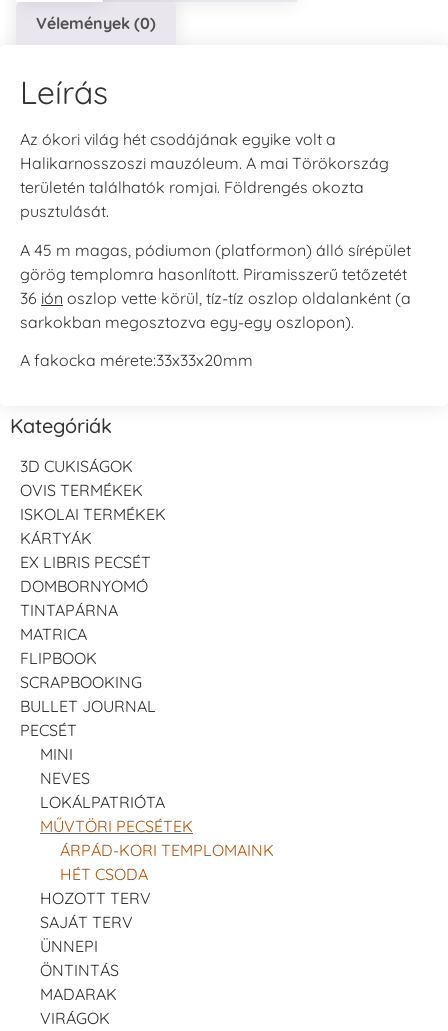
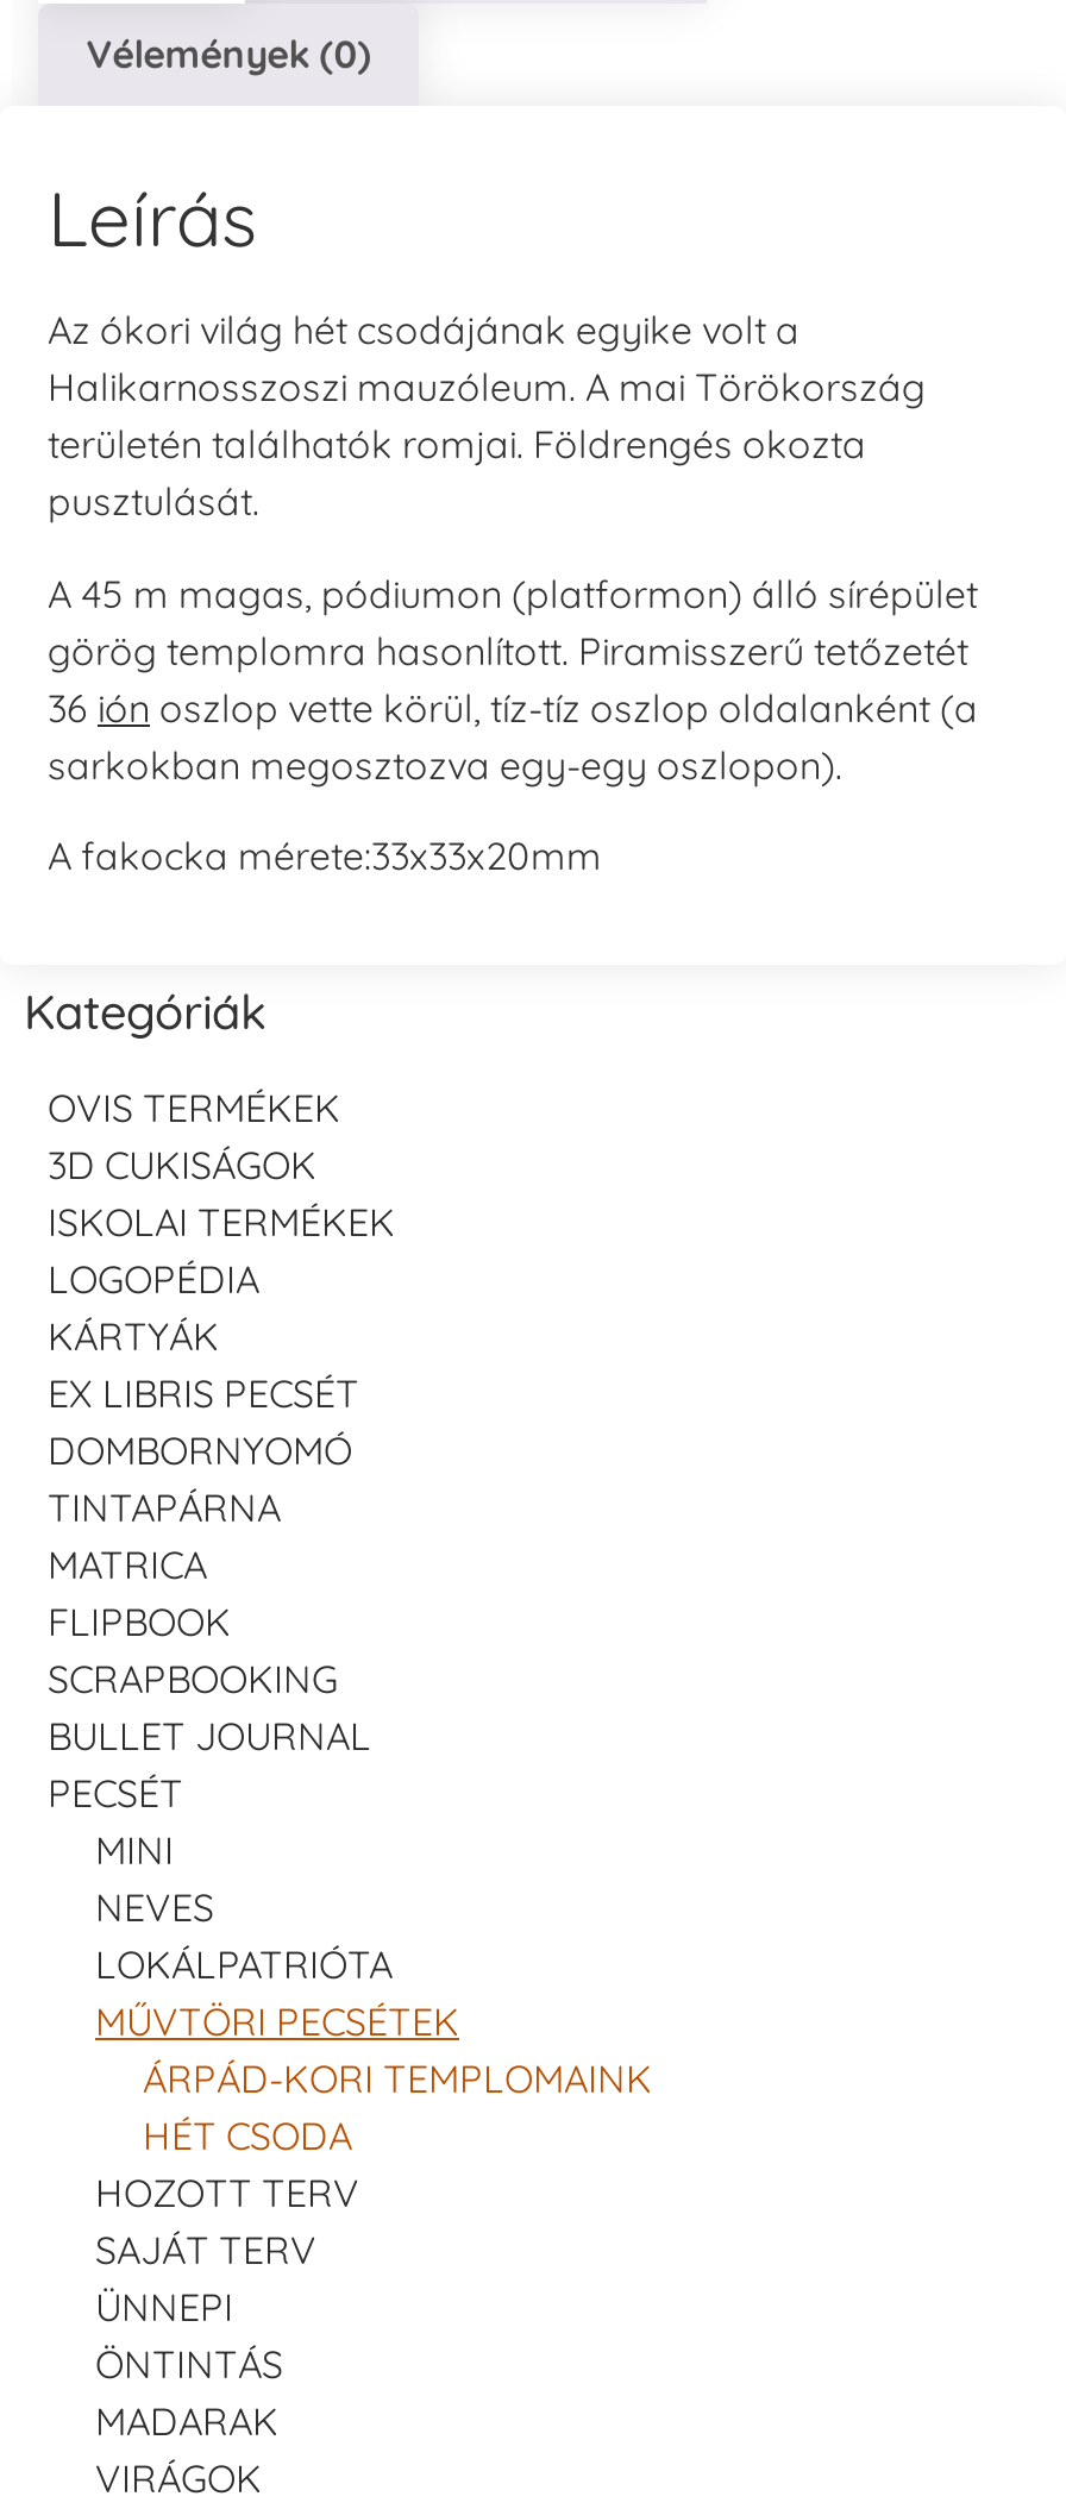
moved up: OVIS TERMÉKEK

+ LOGOPÉDIA
